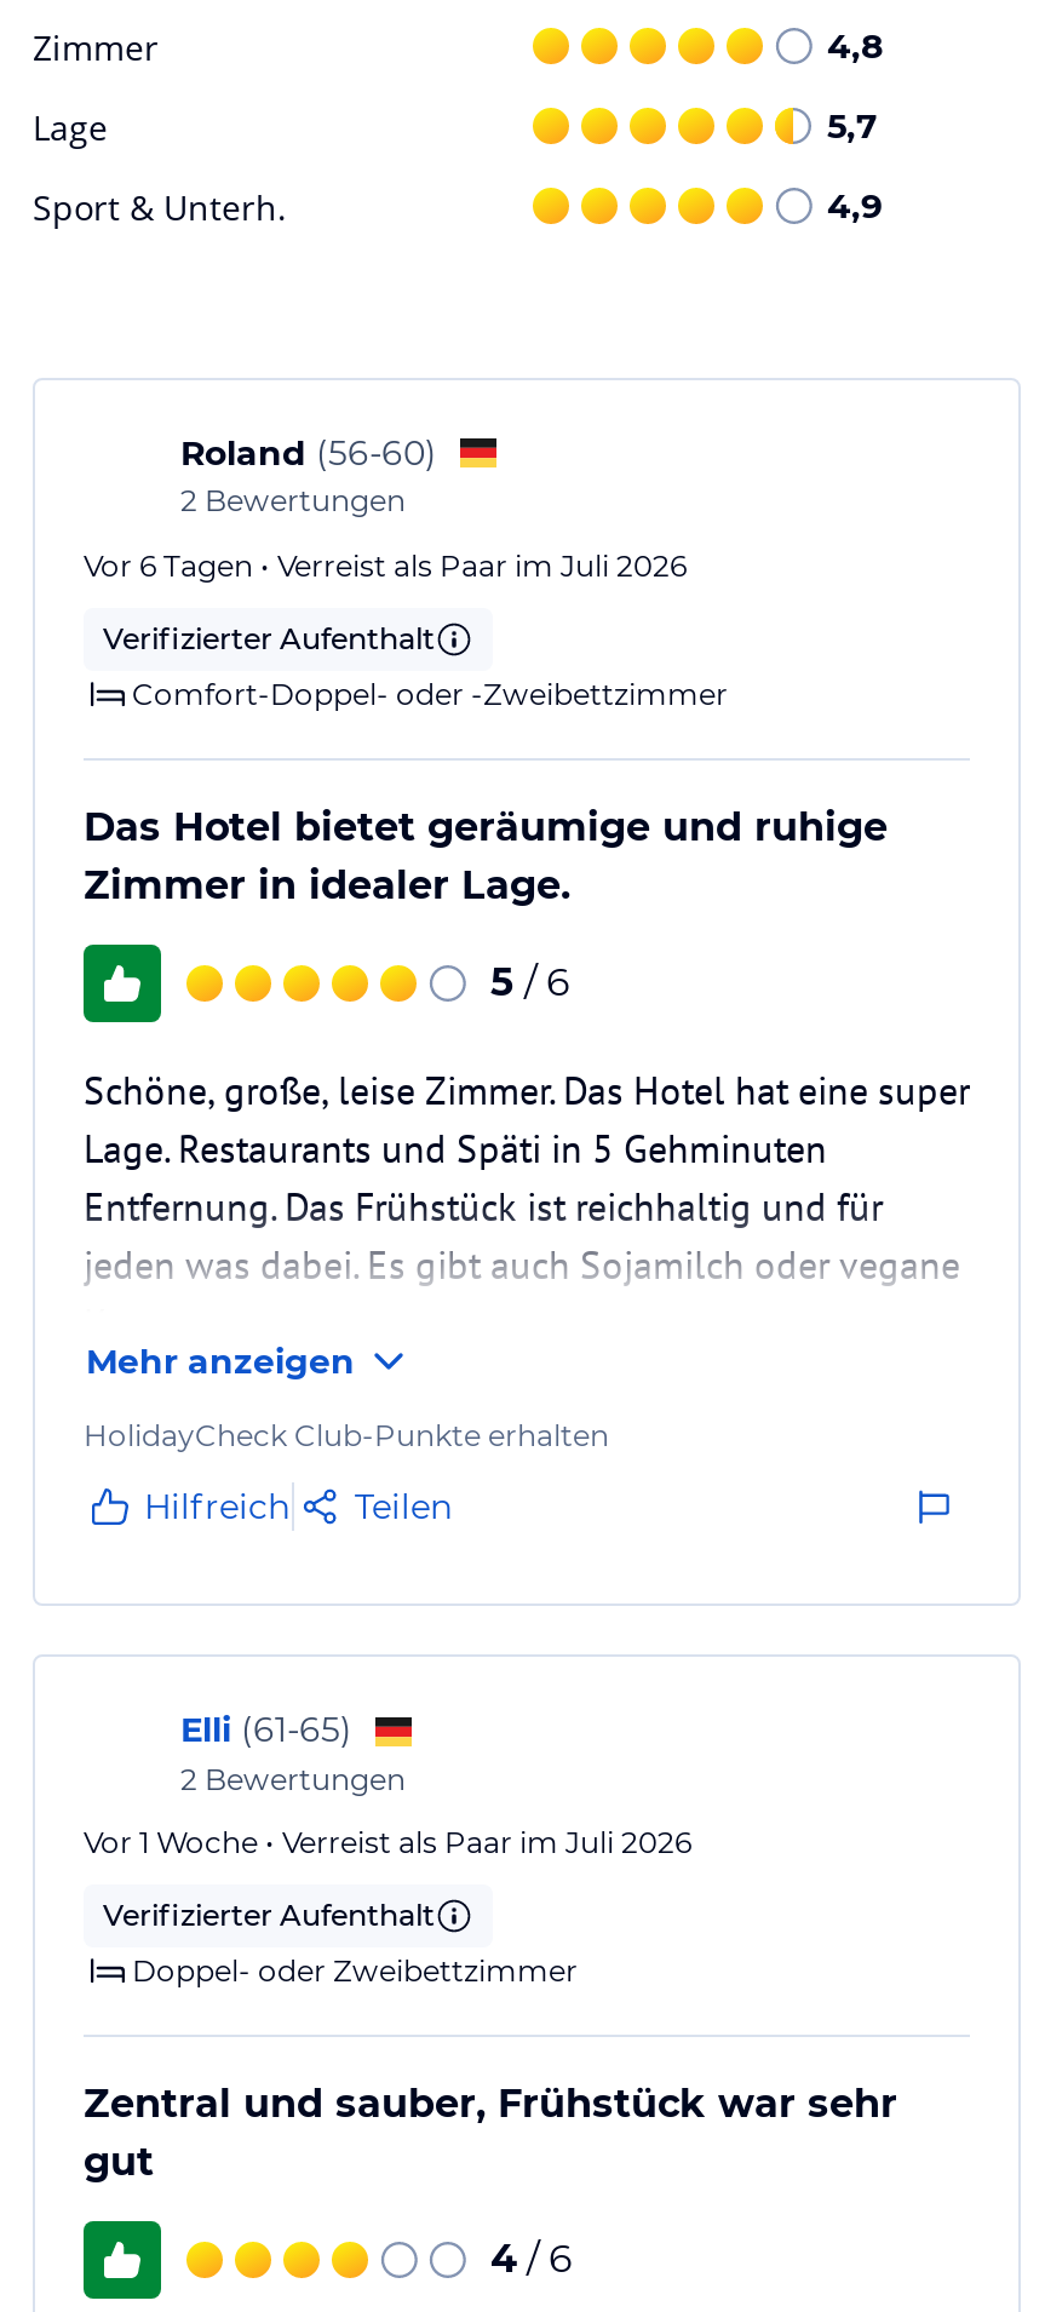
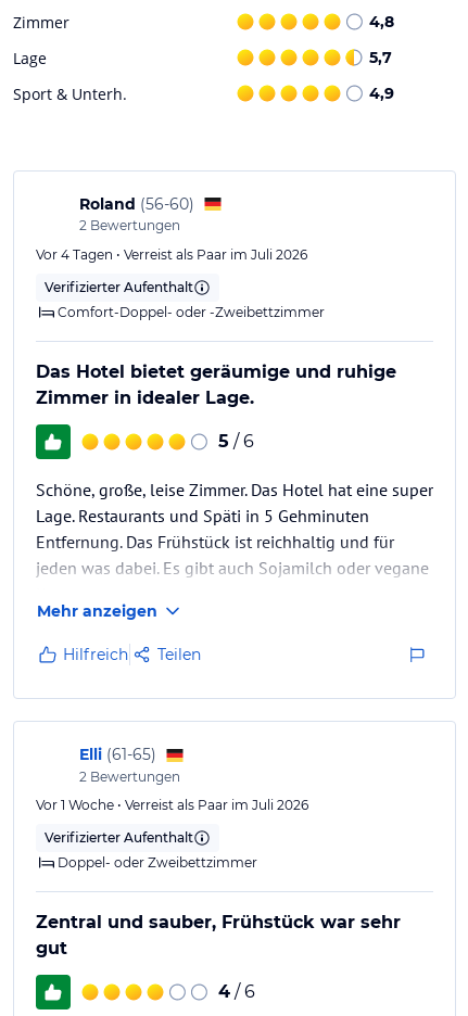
- Vor 6 Tagen • Verreist als Paar im Juli 2026
+ Vor 4 Tagen • Verreist als Paar im Juli 2026

- HolidayCheck Club-Punkte erhalten
